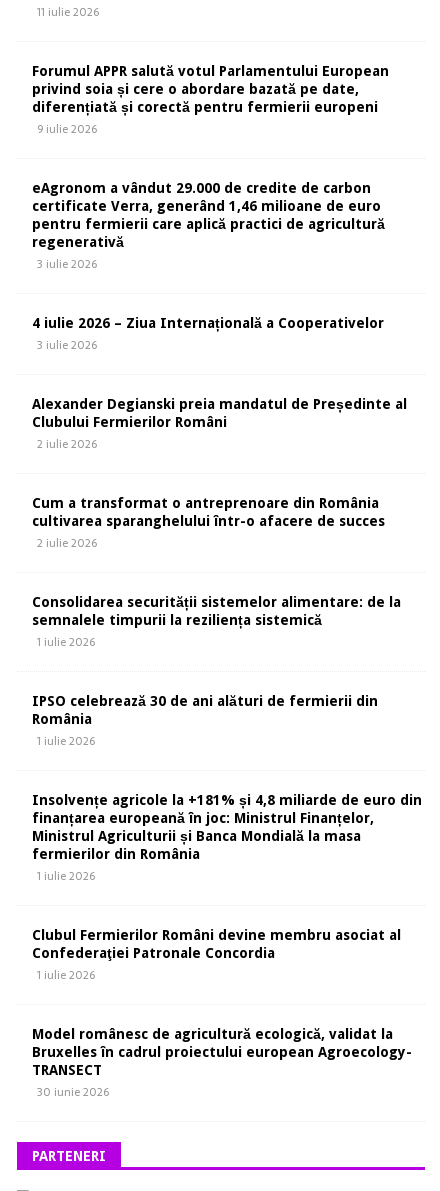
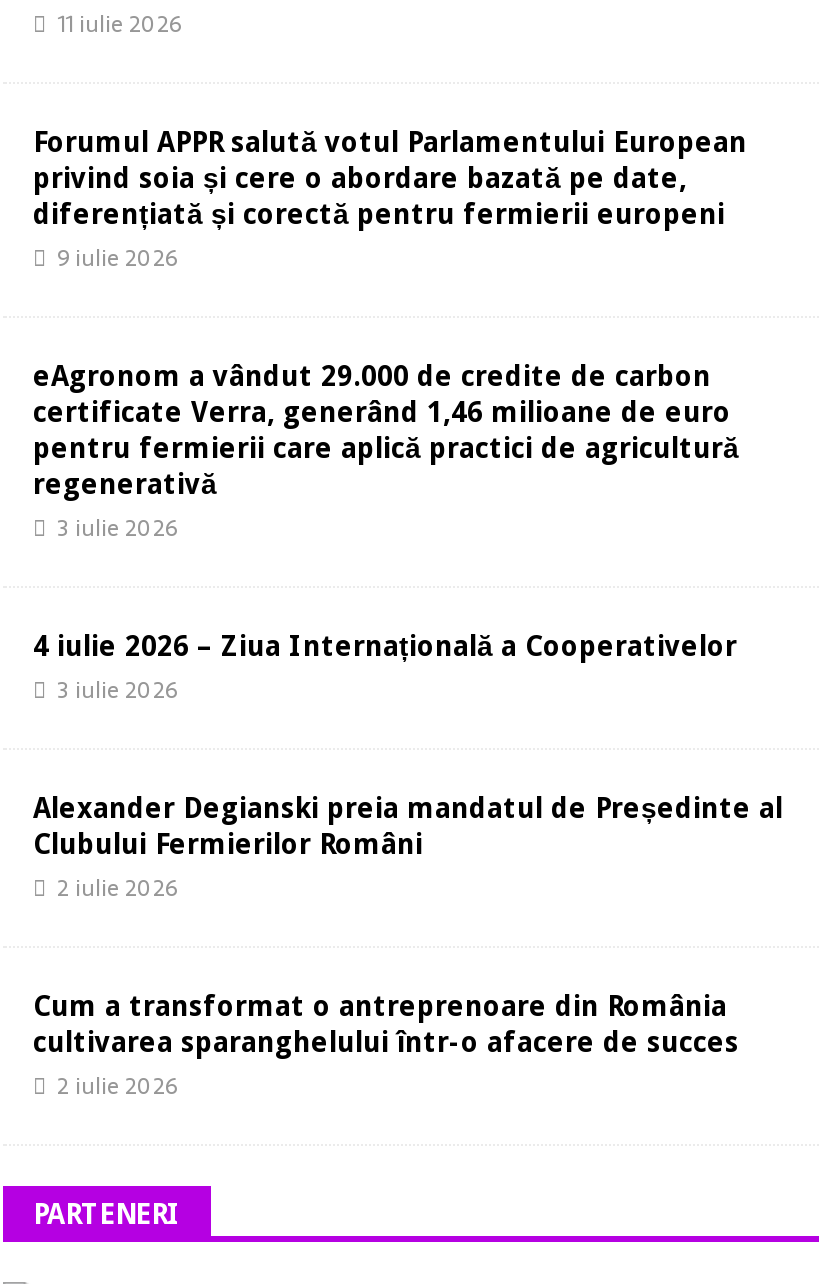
- Consolidarea securității sistemelor alimentare: de la
- semnalele timpurii la reziliența sistemică
- 1 iulie 2026
- IPSO celebrează 30 de ani alături de fermierii din
- România
- 1 iulie 2026
- Insolvențe agricole la +181% și 4,8 miliarde de euro din
- finanțarea europeană în joc: Ministrul Finanțelor,
- Ministrul Agriculturii și Banca Mondială la masa
- fermierilor din România
- 1 iulie 2026
- Clubul Fermierilor Români devine membru asociat al
- Confederaţiei Patronale Concordia
- 1 iulie 2026
- Model românesc de agricultură ecologică, validat la
- Bruxelles în cadrul proiectului european Agroecology-
- TRANSECT
- 30 iunie 2026
